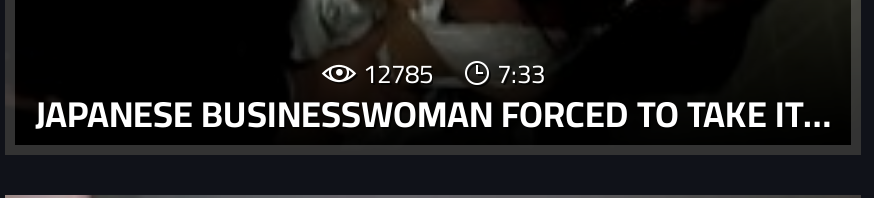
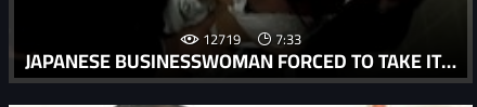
- 12785 7:33
+ 12719 7:33
